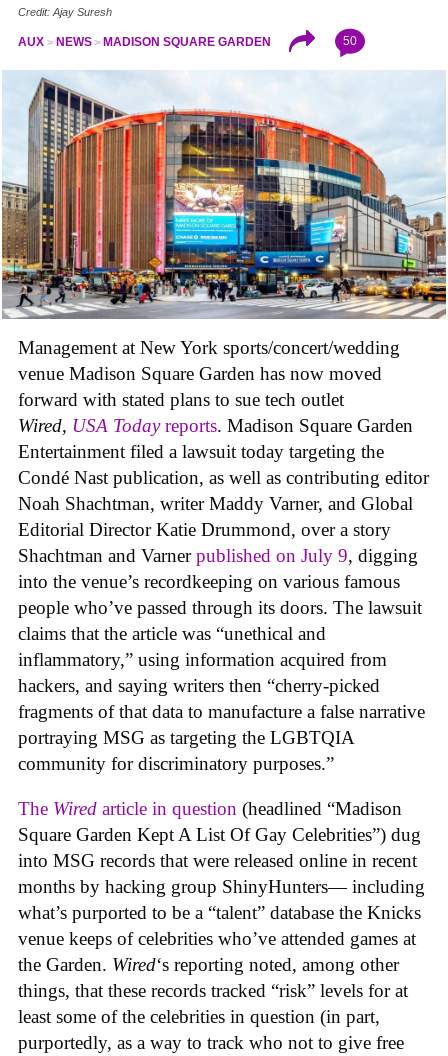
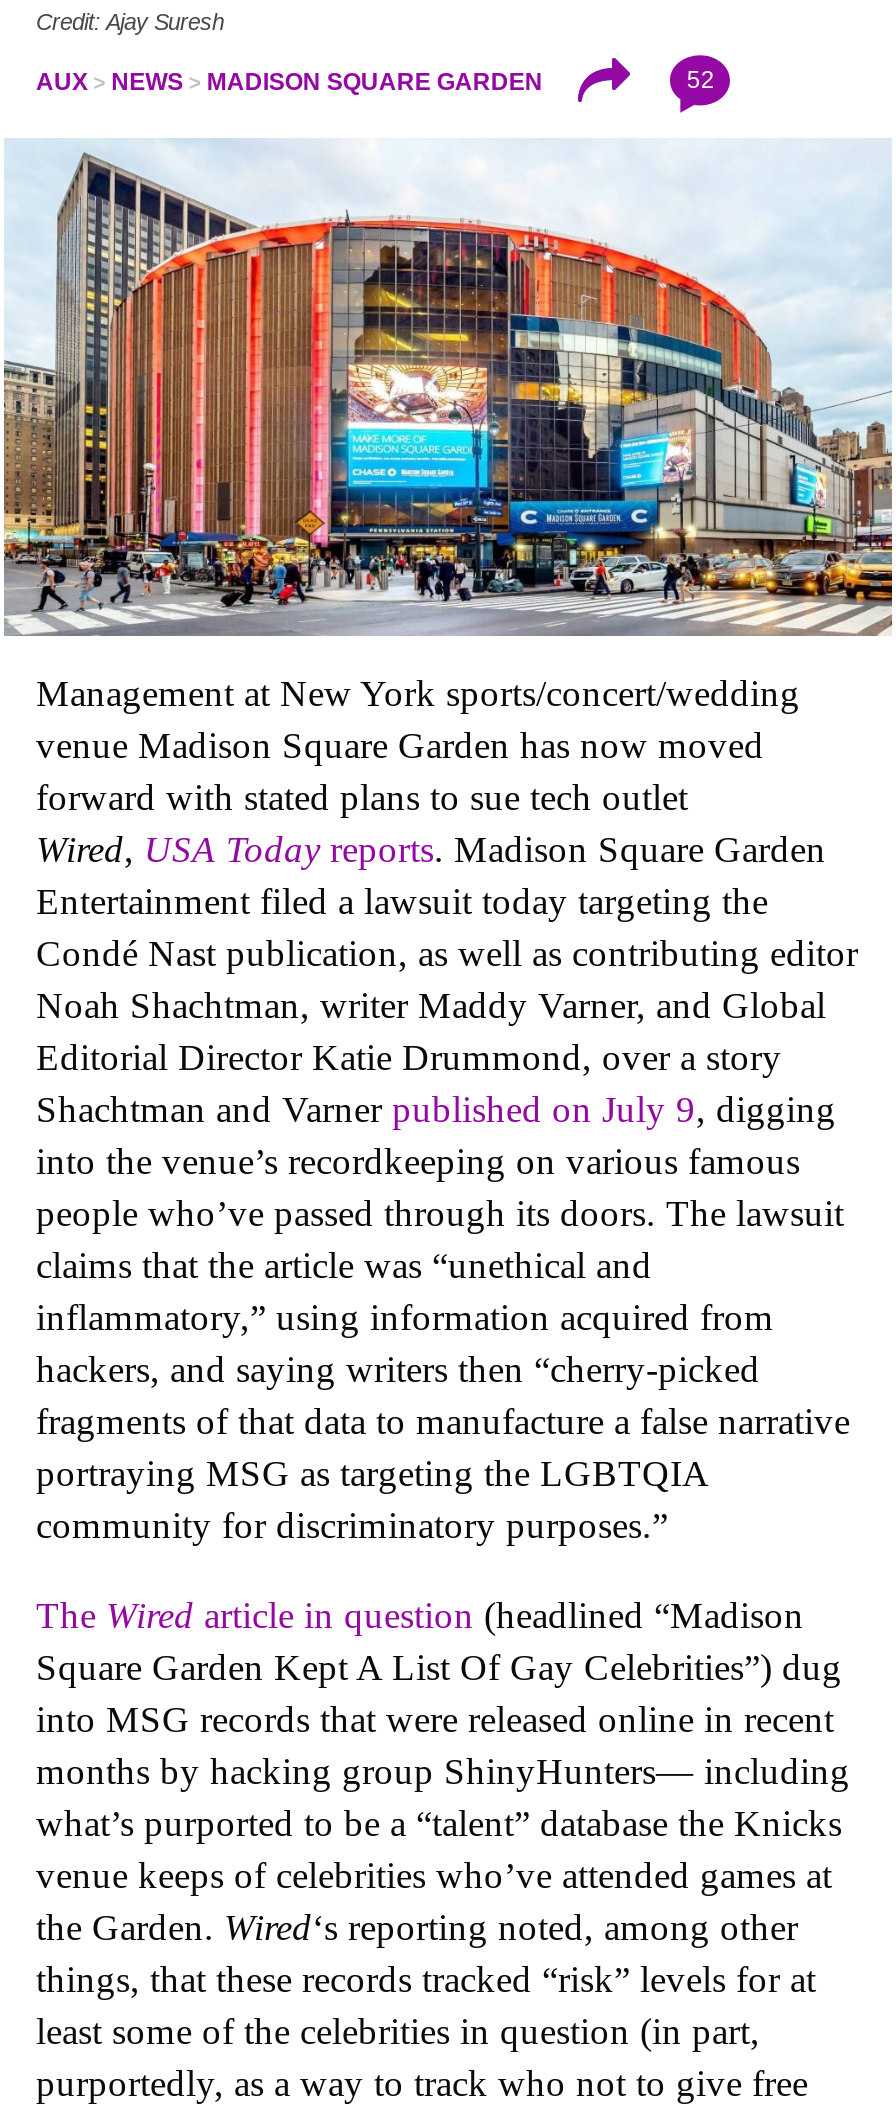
- 50
+ 52
